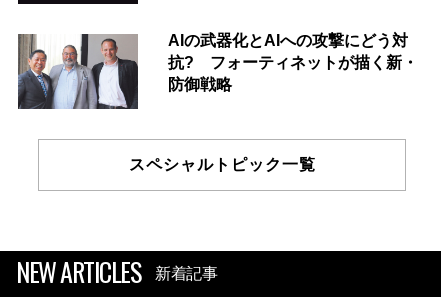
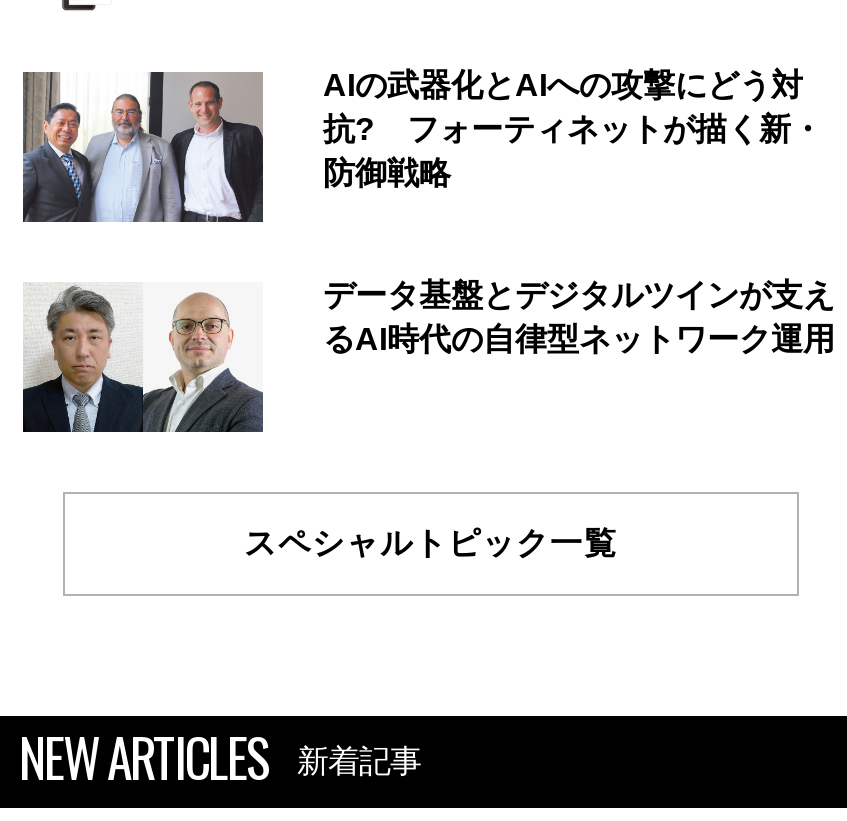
+ [image]
+ データ基盤とデジタルツインが支え
+ るAI時代の自律型ネットワーク運用
